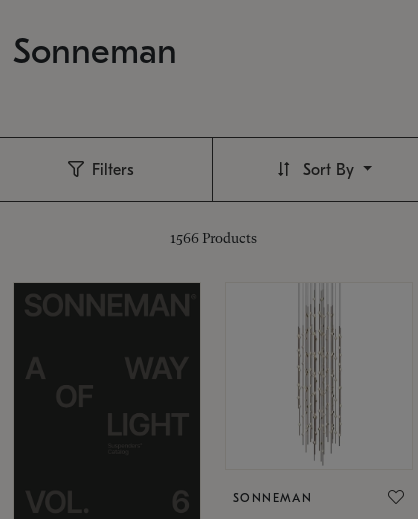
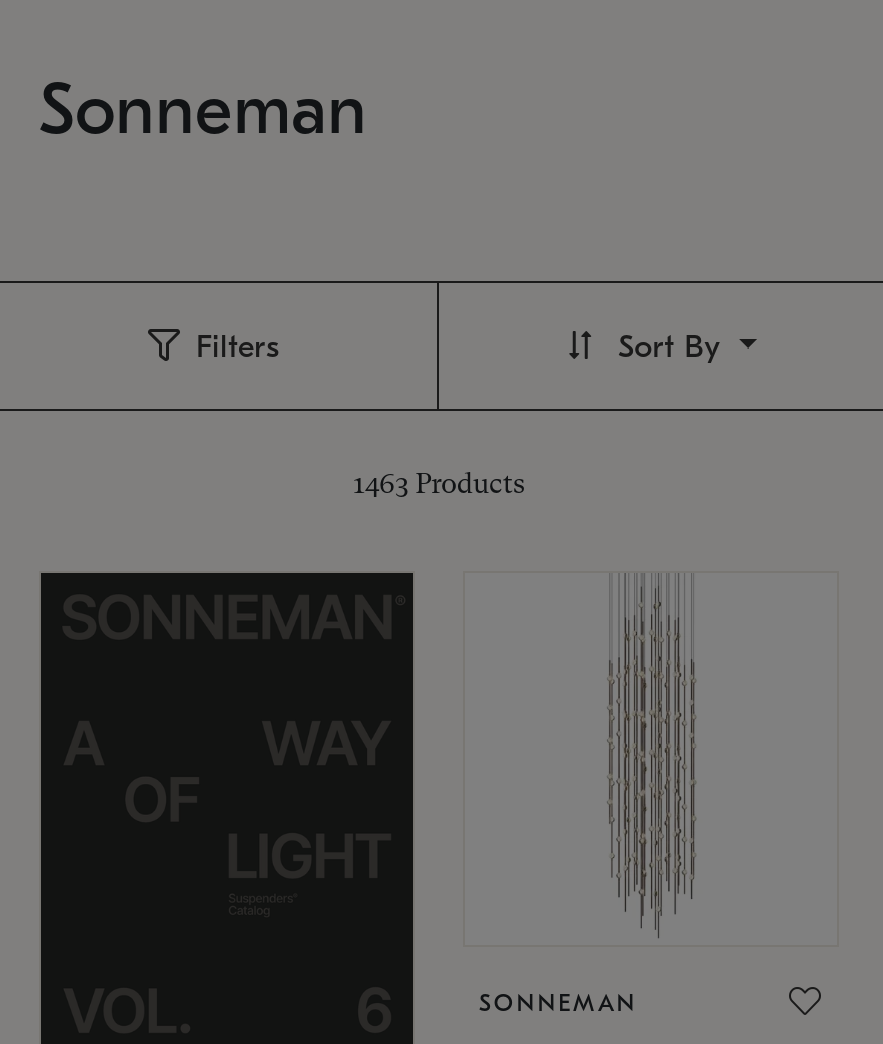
- 1566 Products
+ 1463 Products
